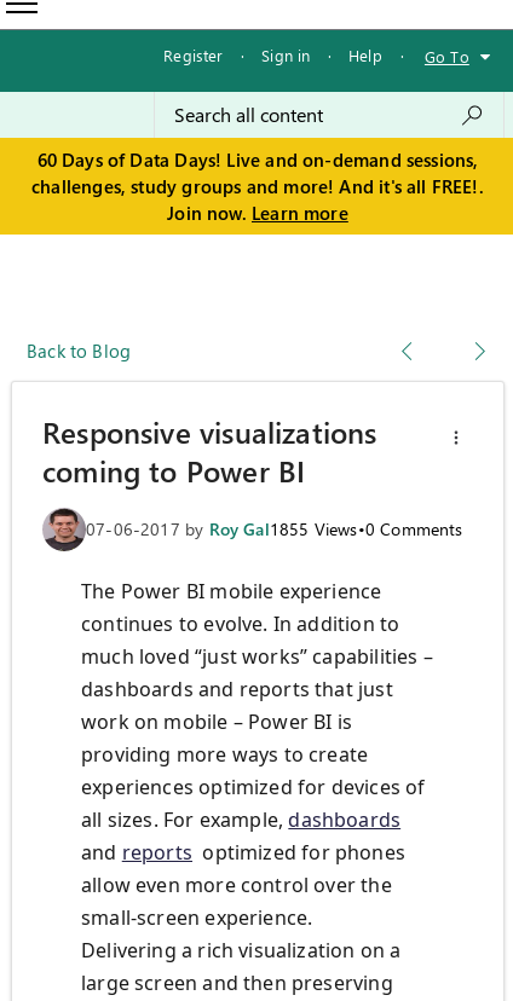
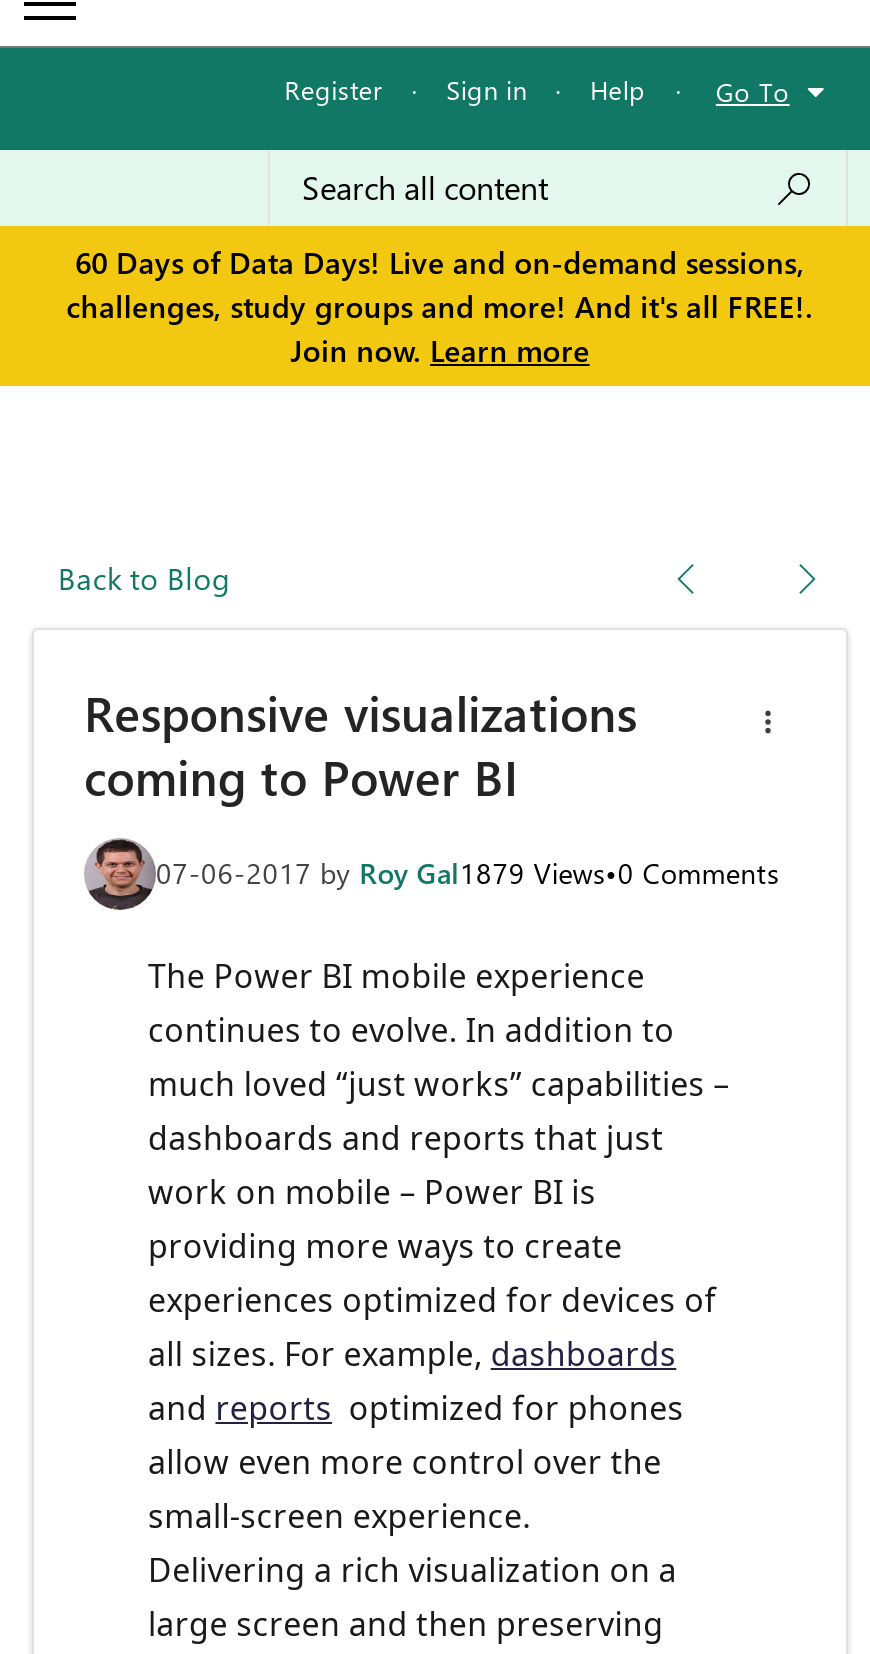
- 07-06-2017 by Roy Gal 1855 Views•0 Comments
+ 07-06-2017 by Roy Gal 1879 Views•0 Comments
